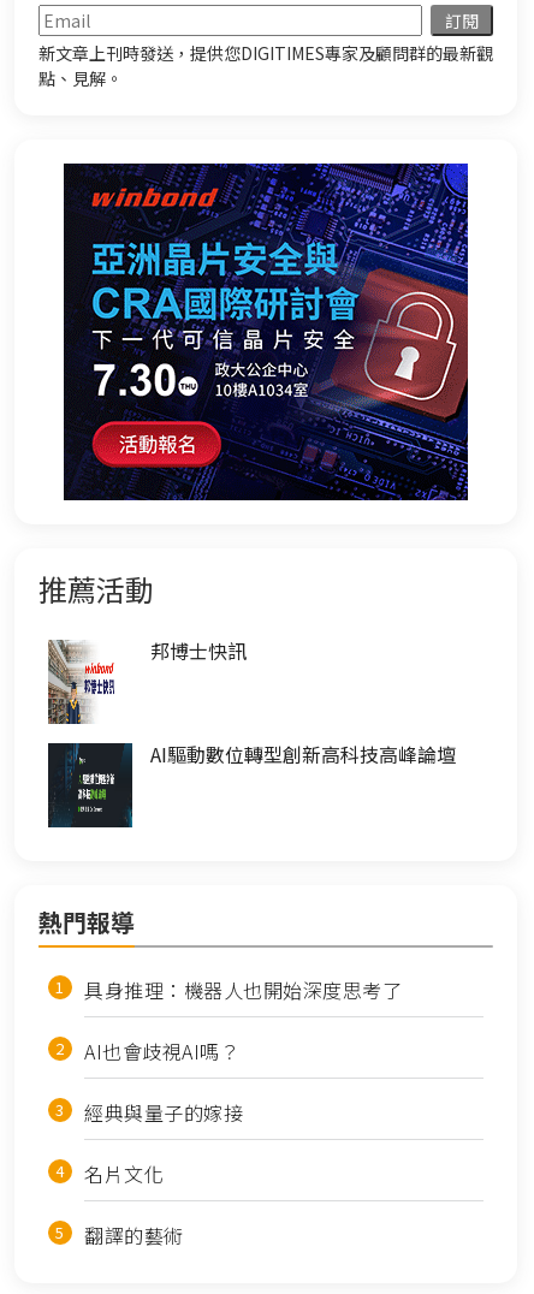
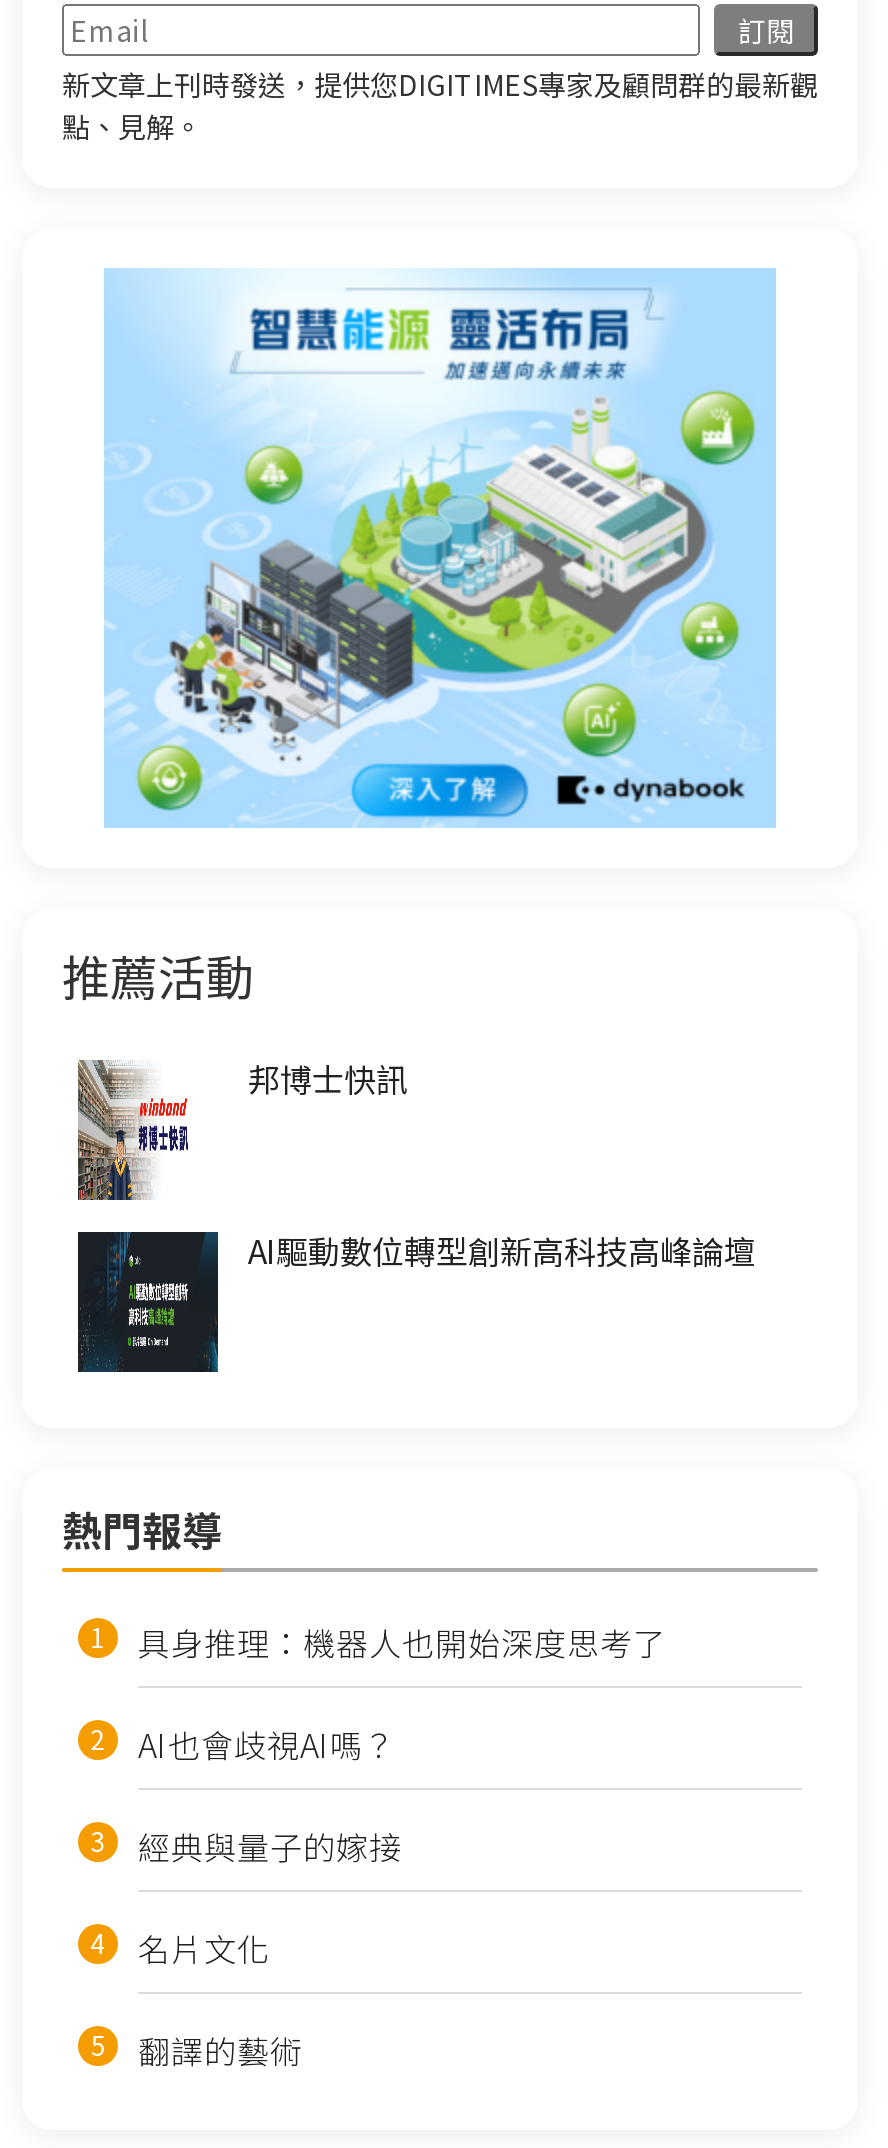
- [image]
+ [image]
